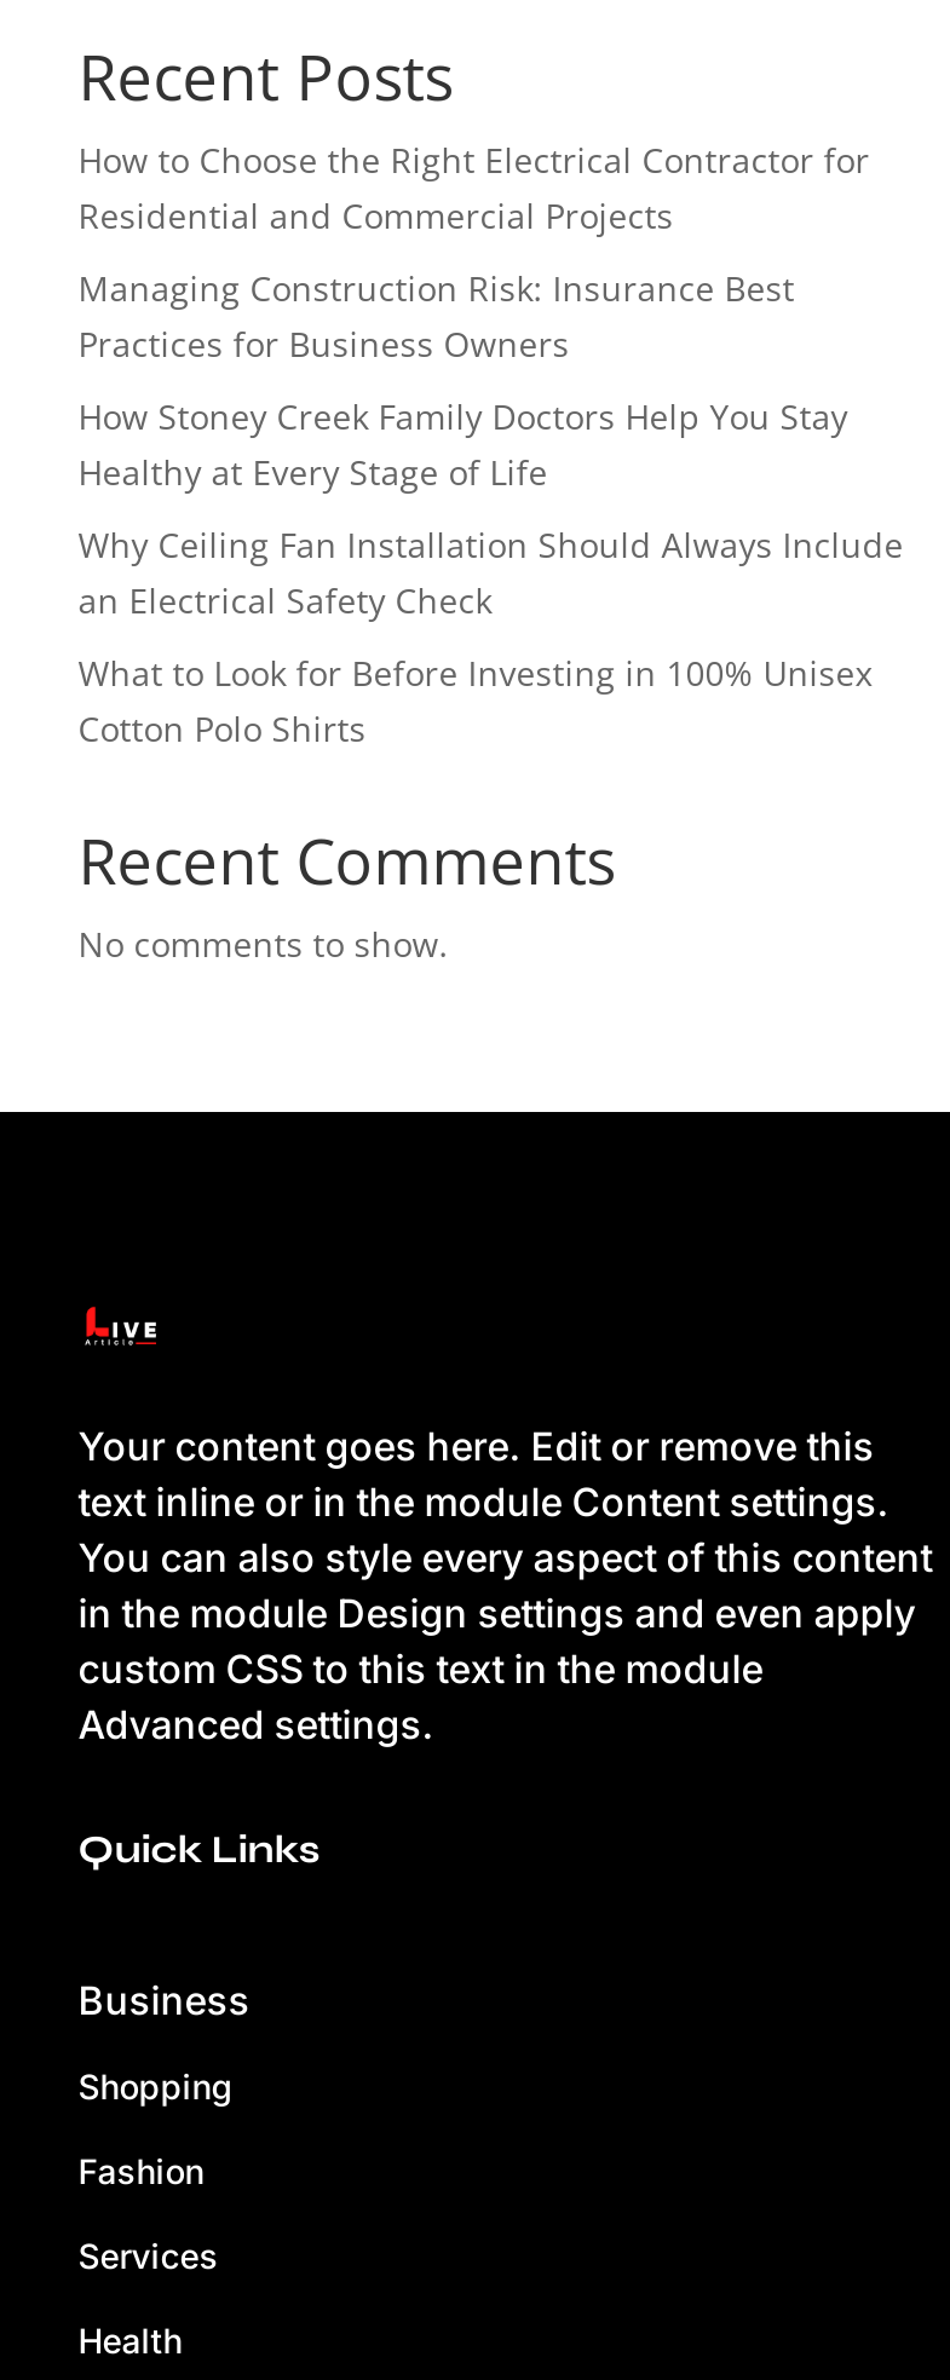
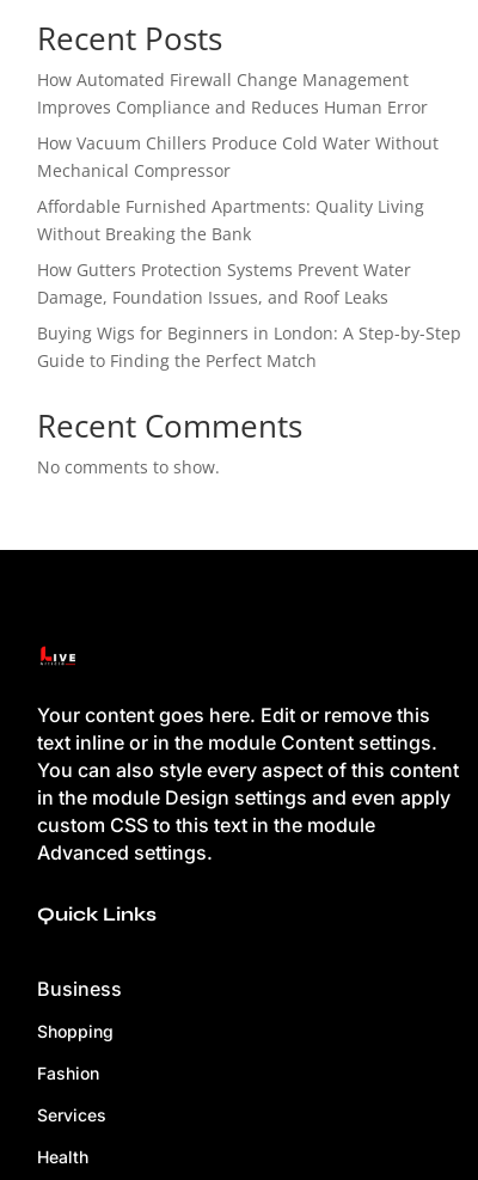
- How to Choose the Right Electrical Contractor for
- Residential and Commercial Projects
+ How Automated Firewall Change Management
+ Improves Compliance and Reduces Human Error

- Managing Construction Risk: Insurance Best
- Practices for Business Owners
+ How Vacuum Chillers Produce Cold Water Without
+ Mechanical Compressor

- How Stoney Creek Family Doctors Help You Stay
- Healthy at Every Stage of Life
+ Affordable Furnished Apartments: Quality Living
+ Without Breaking the Bank

- Why Ceiling Fan Installation Should Always Include
- an Electrical Safety Check
+ How Gutters Protection Systems Prevent Water
+ Damage, Foundation Issues, and Roof Leaks

- What to Look for Before Investing in 100% Unisex
- Cotton Polo Shirts
+ Buying Wigs for Beginners in London: A Step-by-Step
+ Guide to Finding the Perfect Match
